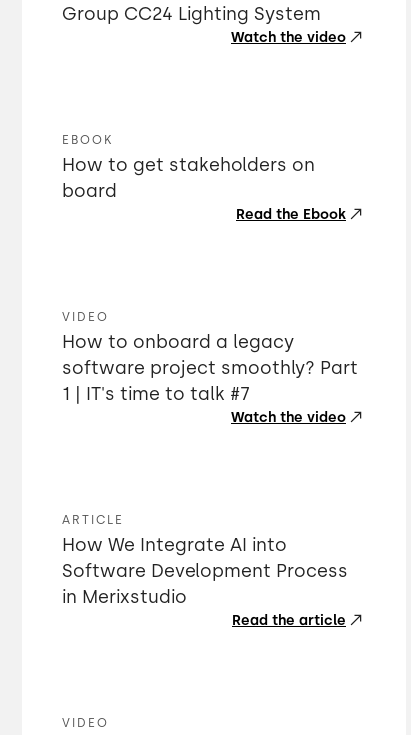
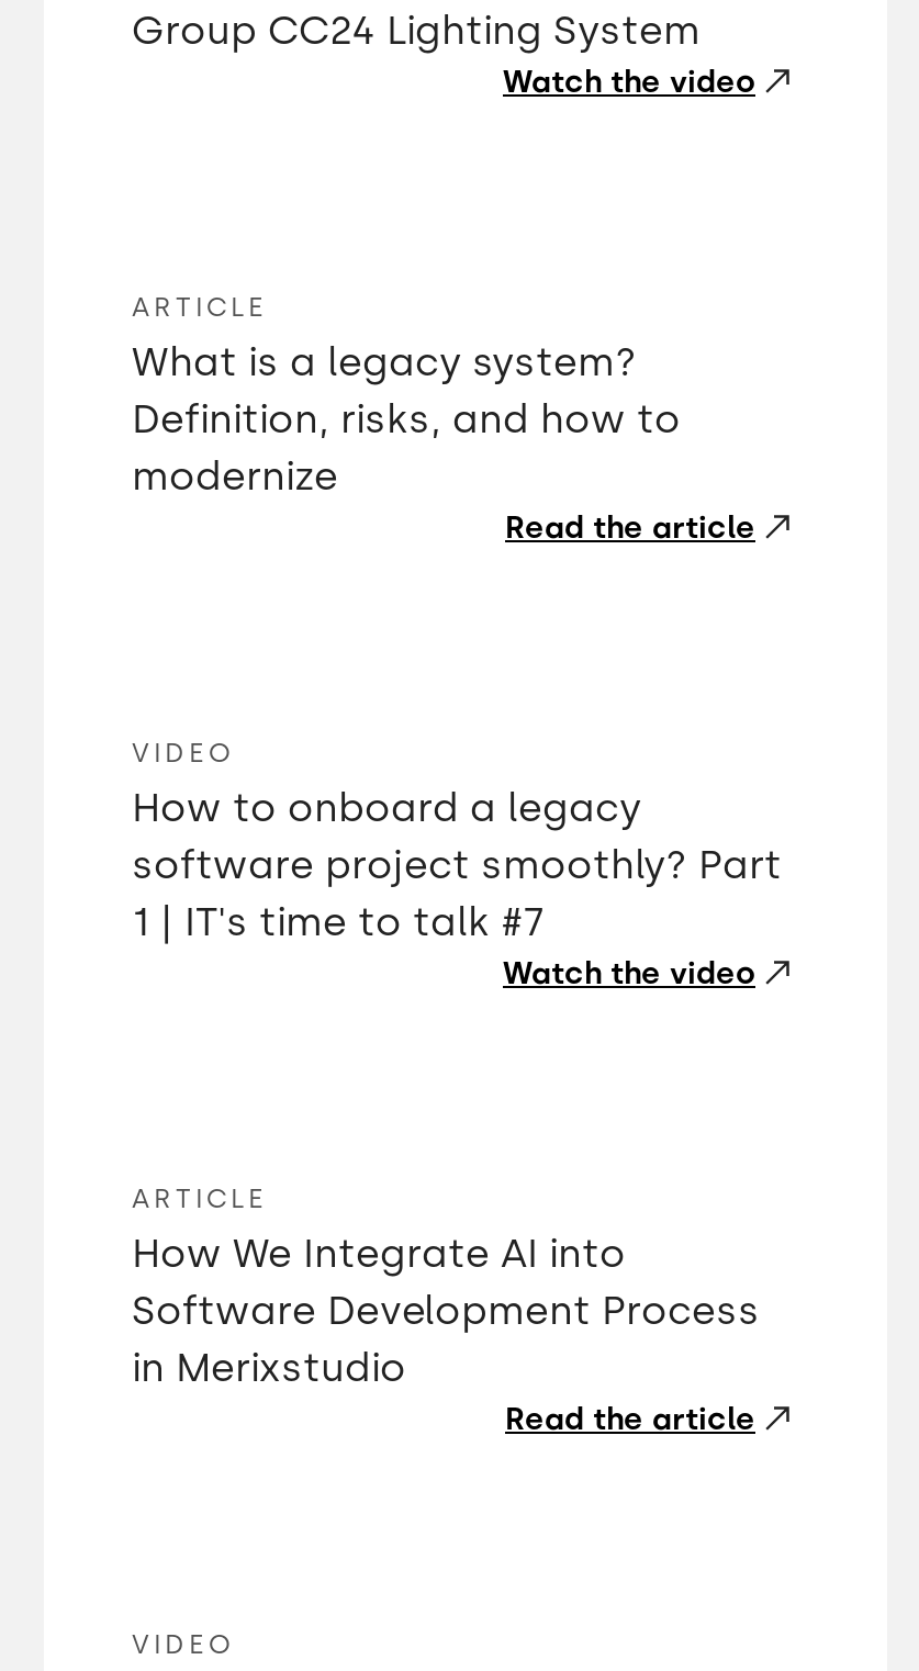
- EBOOK
- How to get stakeholders on
- board
- Read the Ebook
+ ARTICLE
+ What is a legacy system?
+ Definition, risks, and how to
+ modernize
+ Read the article
